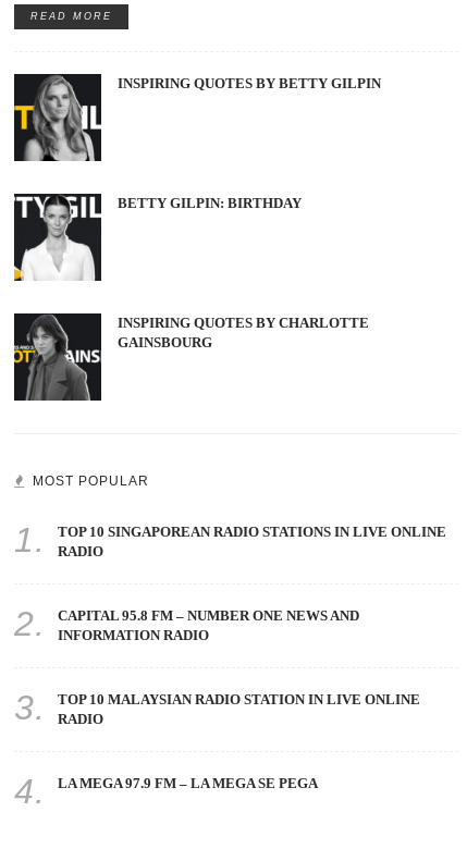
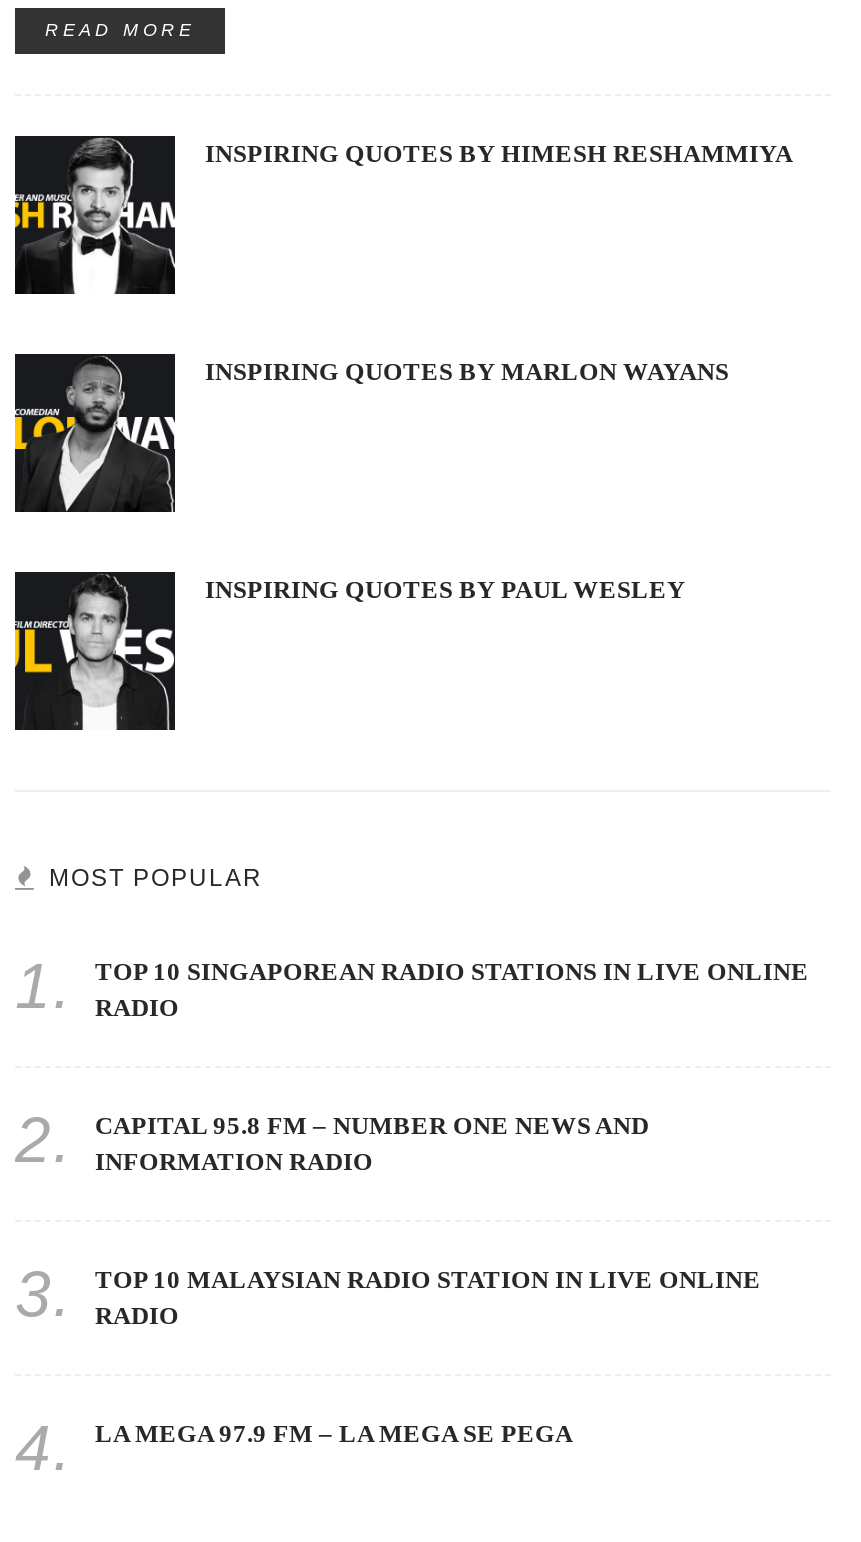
- [image]
- INSPIRING QUOTES BY BETTY GILPIN
+ [image]
+ INSPIRING QUOTES BY HIMESH RESHAMMIYA

- [image]
- BETTY GILPIN: BIRTHDAY
+ [image]
+ INSPIRING QUOTES BY MARLON WAYANS

- [image]
- INSPIRING QUOTES BY CHARLOTTE
- GAINSBOURG
+ [image]
+ INSPIRING QUOTES BY PAUL WESLEY
